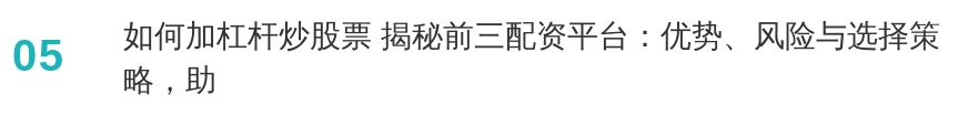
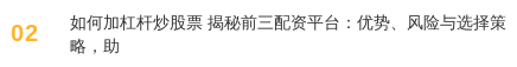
- 05 如何加杠杆炒股票 揭秘前三配资平台：优势、风险与选择策 略，助
+ 02 如何加杠杆炒股票 揭秘前三配资平台：优势、风险与选择策 略，助
